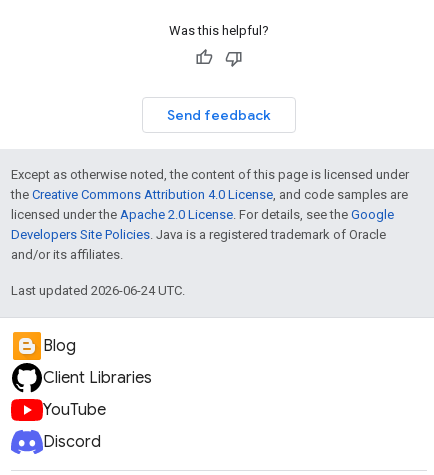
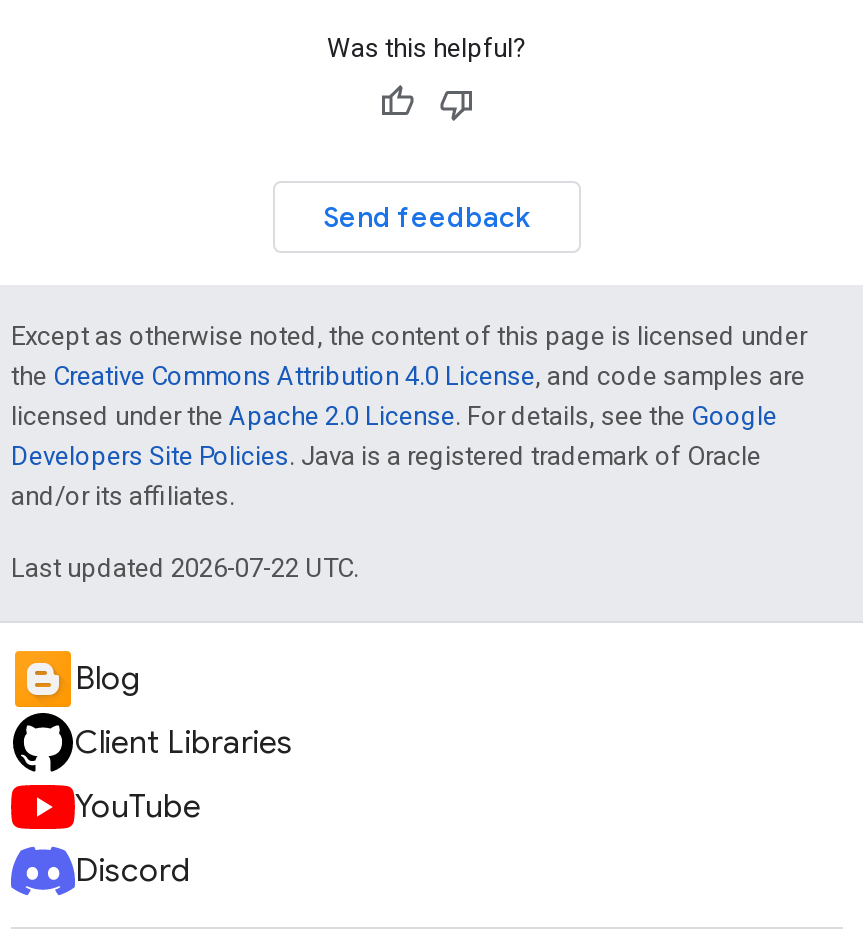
- Last updated 2026-06-24 UTC.
+ Last updated 2026-07-22 UTC.
